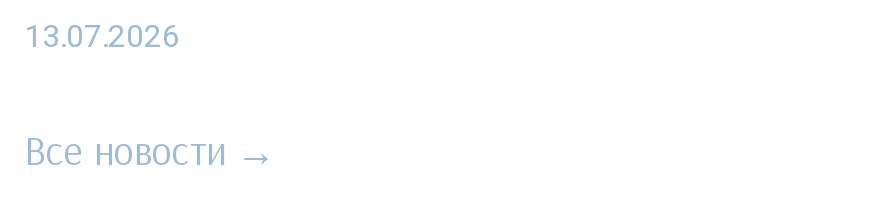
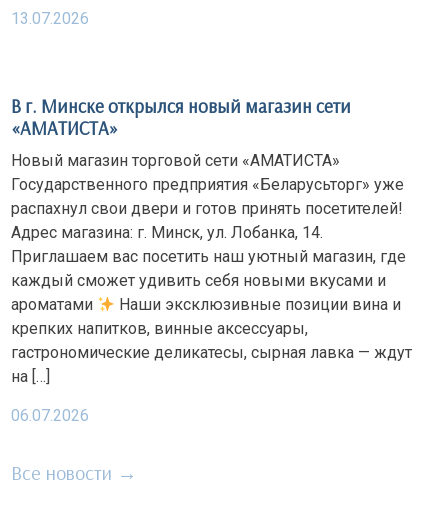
+ В г. Минске открылся новый магазин сети
+ «АМАТИСТА»
+ Новый магазин торговой сети «АМАТИСТА»
+ Государственного предприятия «Беларусьторг» уже
+ распахнул свои двери и готов принять посетителей!
+ Адрес магазина: г. Минск, ул. Лобанка, 14.
+ Приглашаем вас посетить наш уютный магазин, где
+ каждый сможет удивить себя новыми вкусами и
+ ароматами
+ Наши эксклюзивные позиции вина и
+ крепких напитков, винные аксессуары,
+ гастрономические деликатесы, сырная лавка — ждут
+ на […]
+ 06.07.2026
